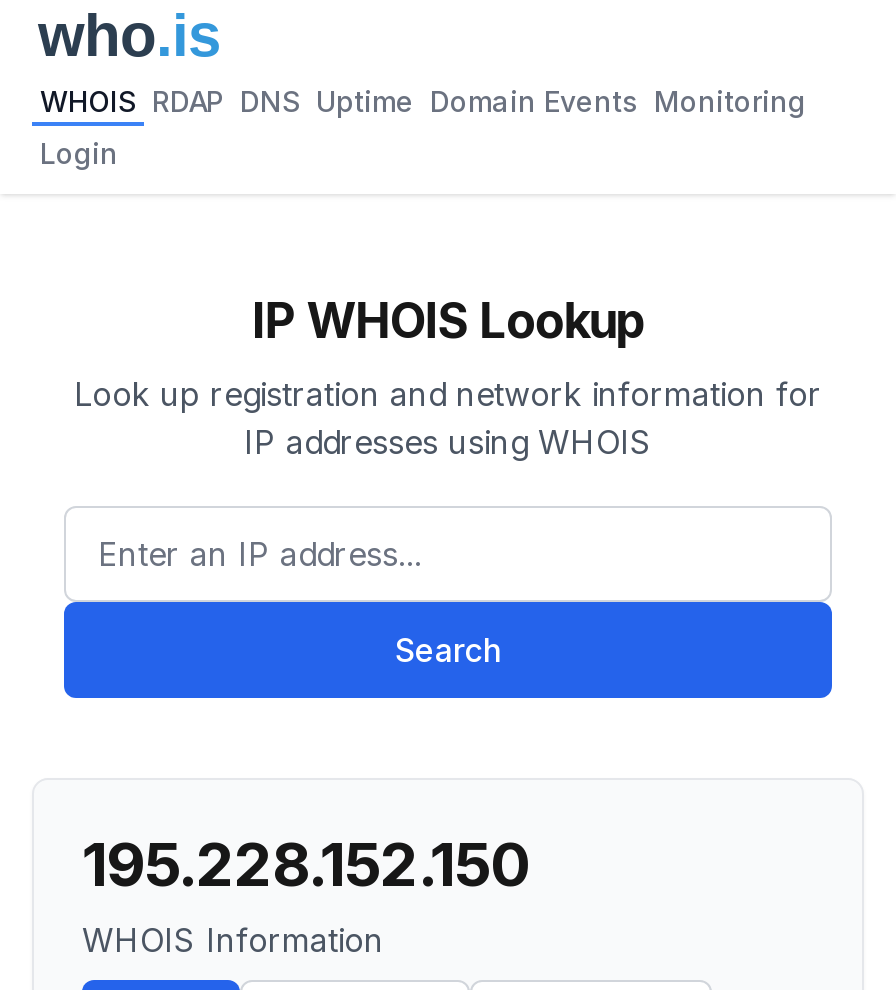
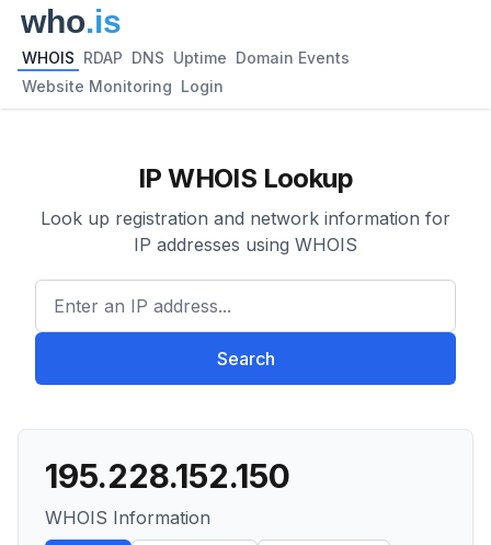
- WHOIS RDAP DNS Uptime Domain Events Monitoring
+ WHOIS RDAP DNS Uptime Domain Events

- Login
+ Website Monitoring Login
